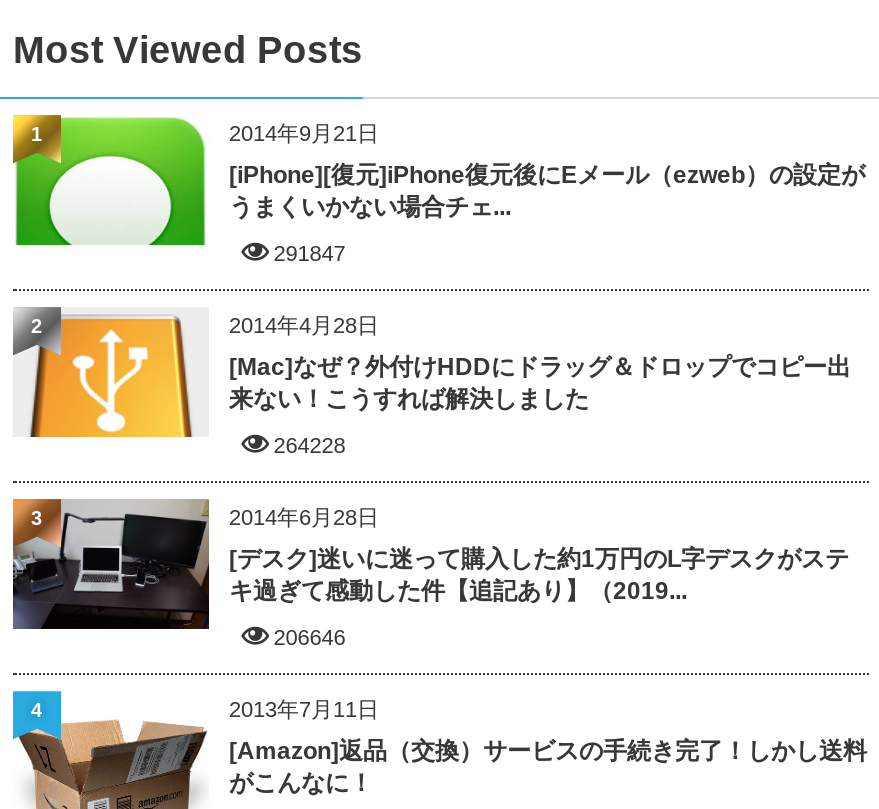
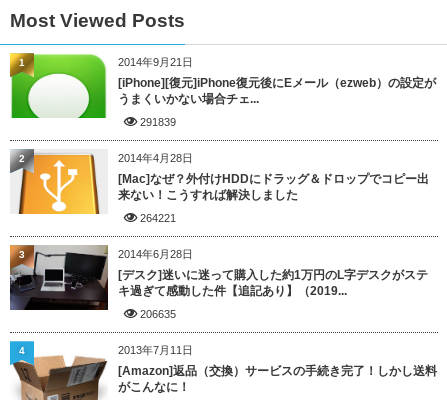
- 291847
+ 291839

- 264228
+ 264221

- 206646
+ 206635
